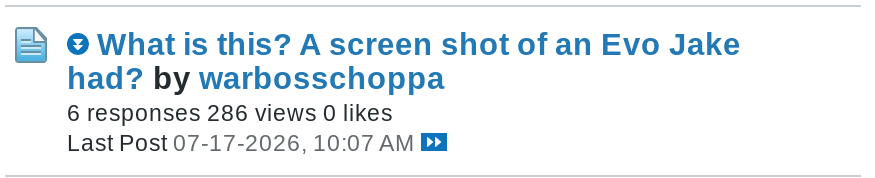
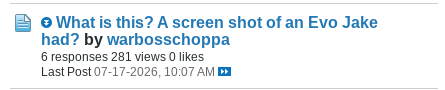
- 6 responses 286 views 0 likes
+ 6 responses 281 views 0 likes
